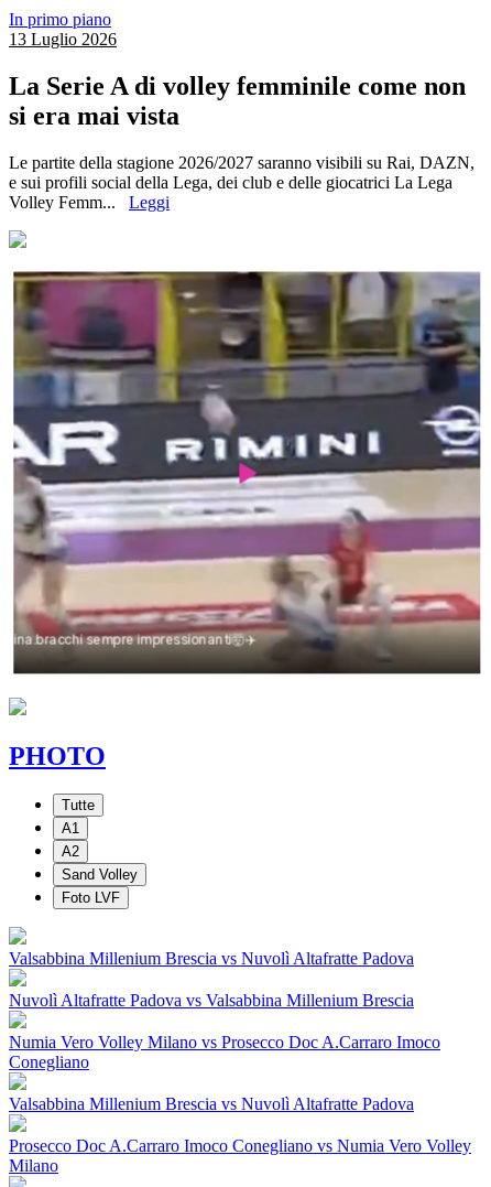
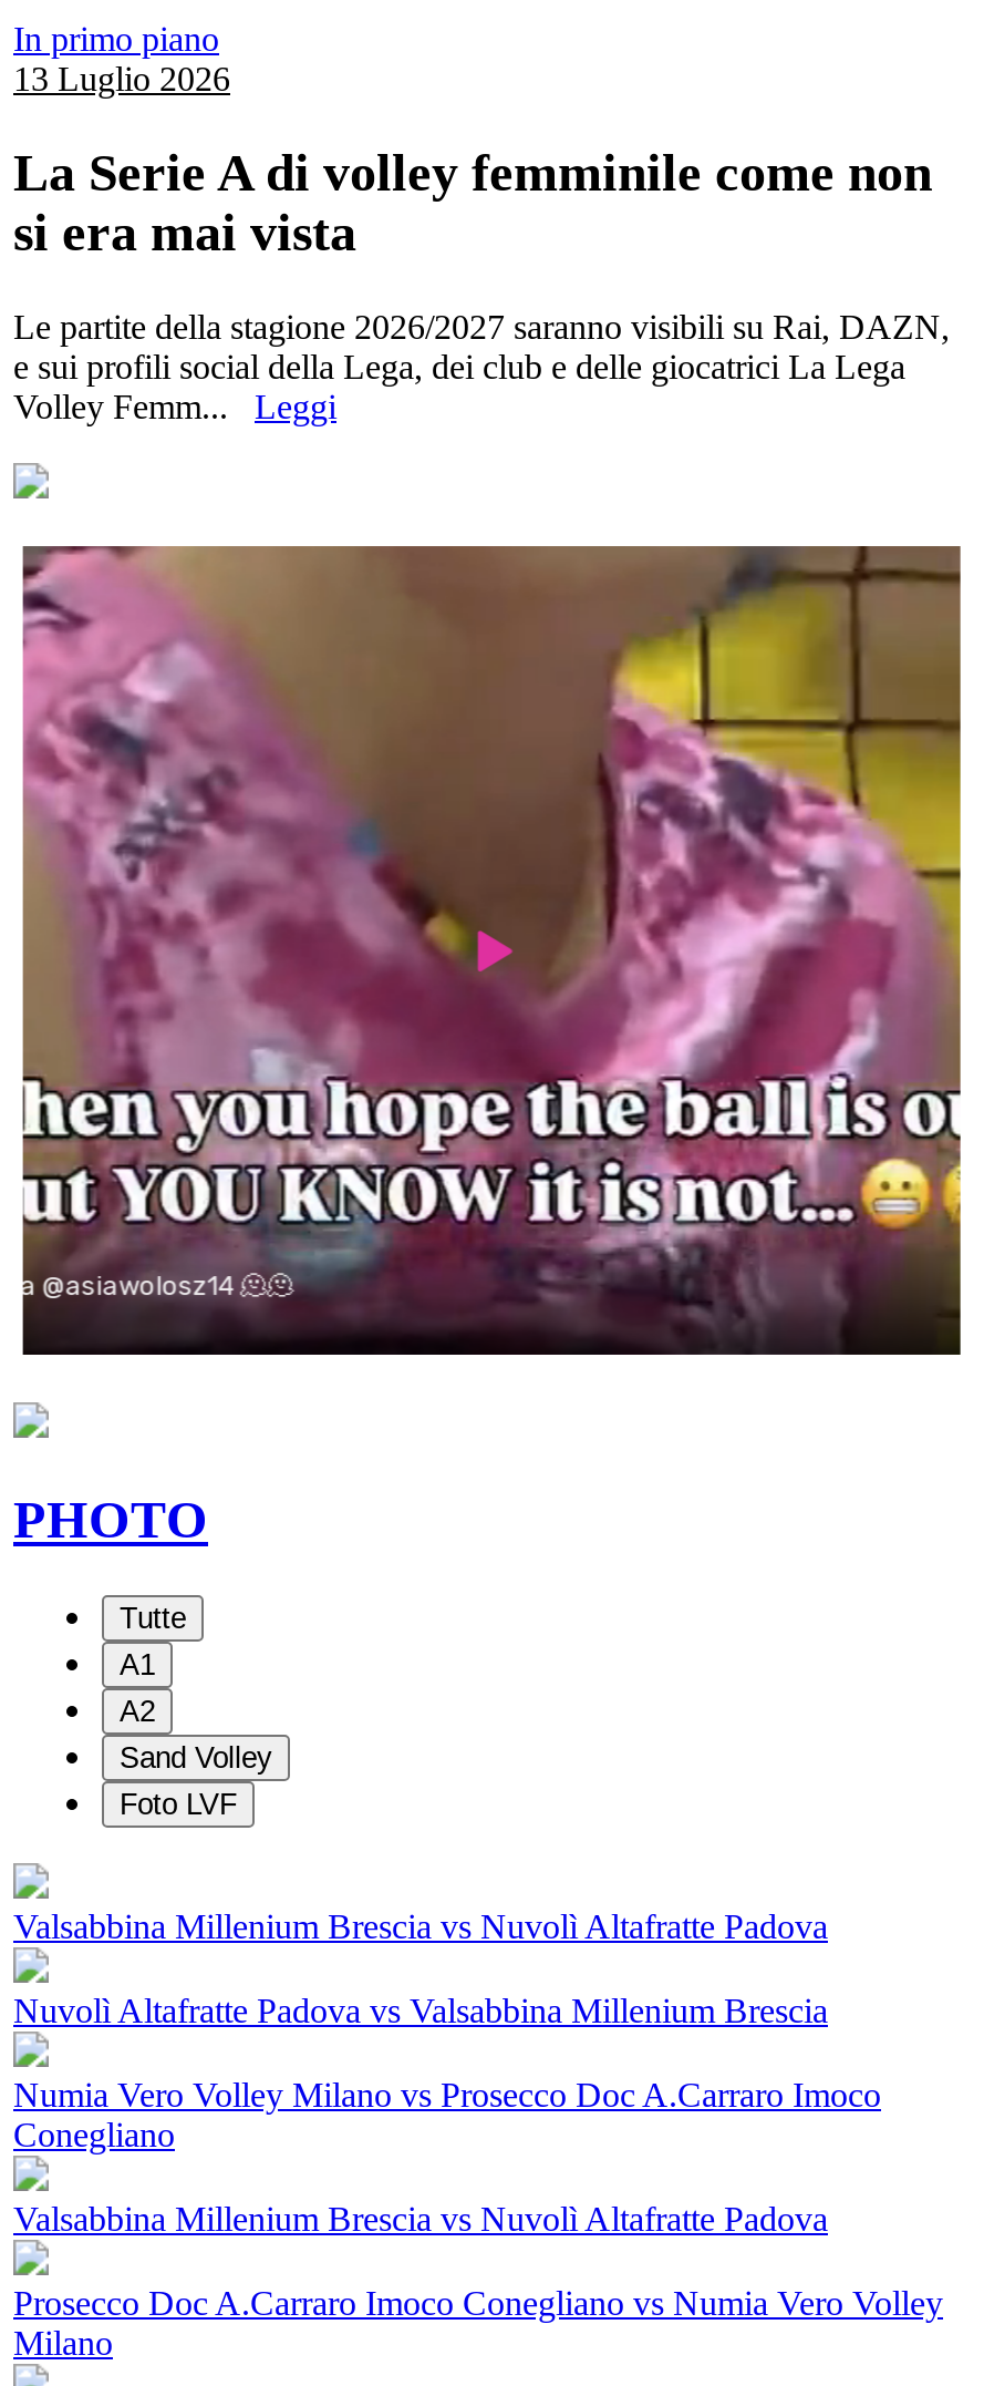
- [image]
+ [image]
